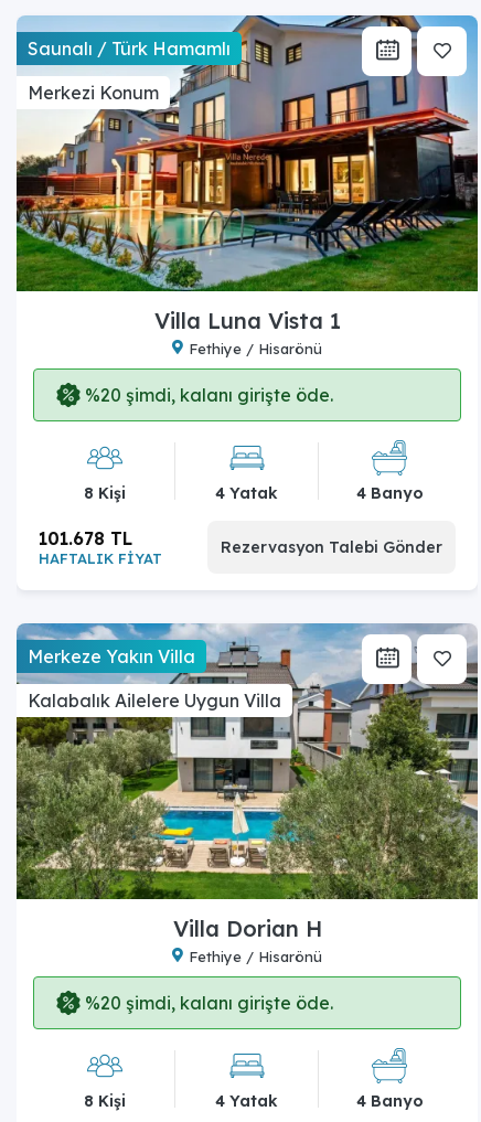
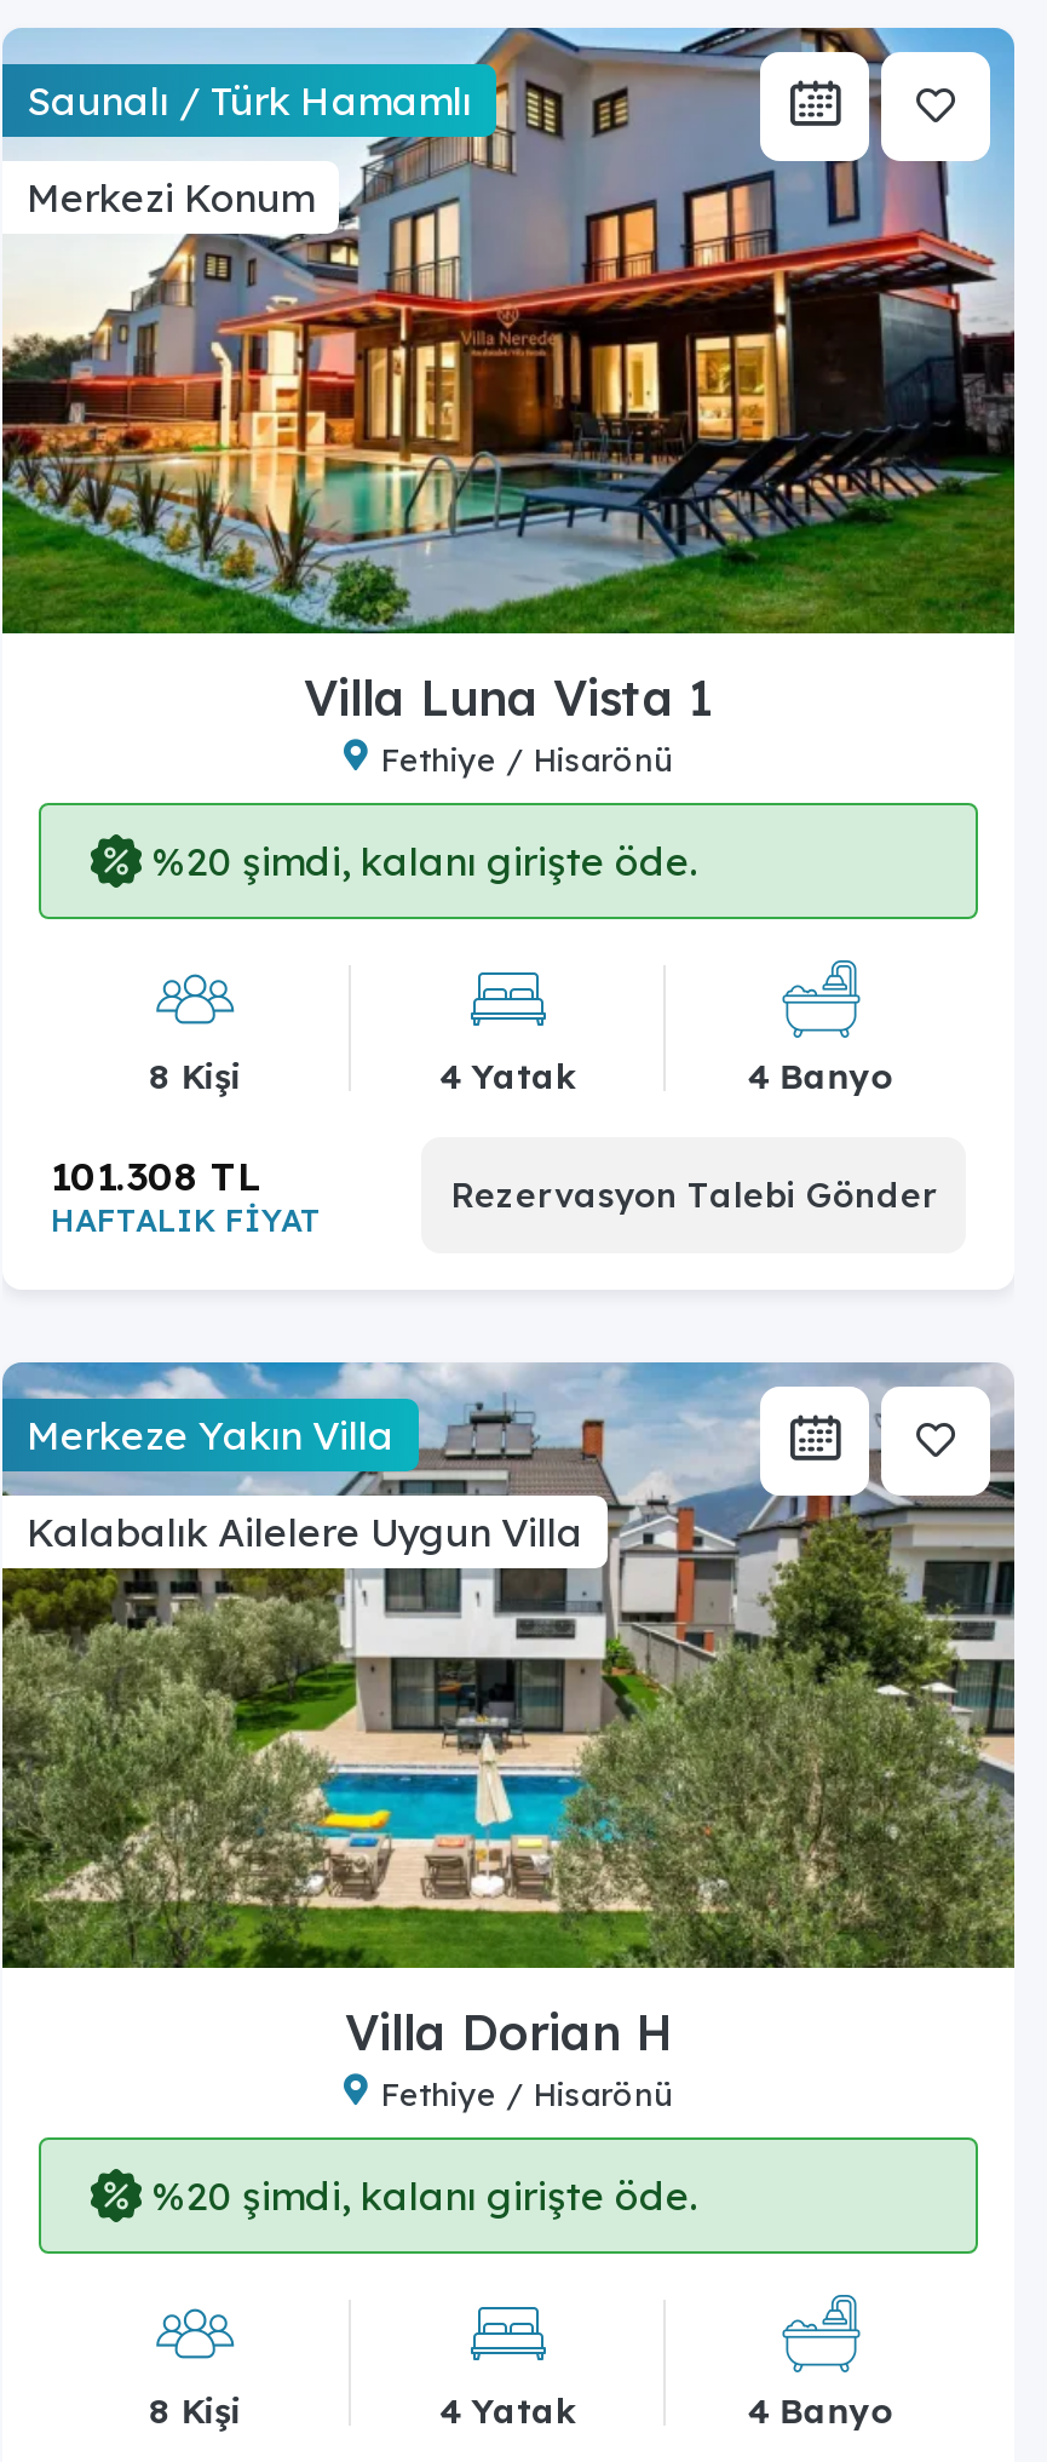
- 101.678 TL
+ 101.308 TL
